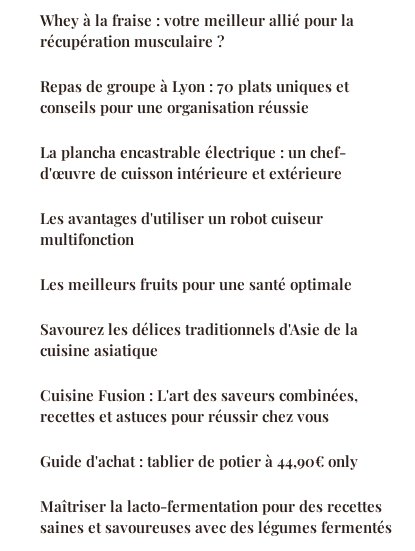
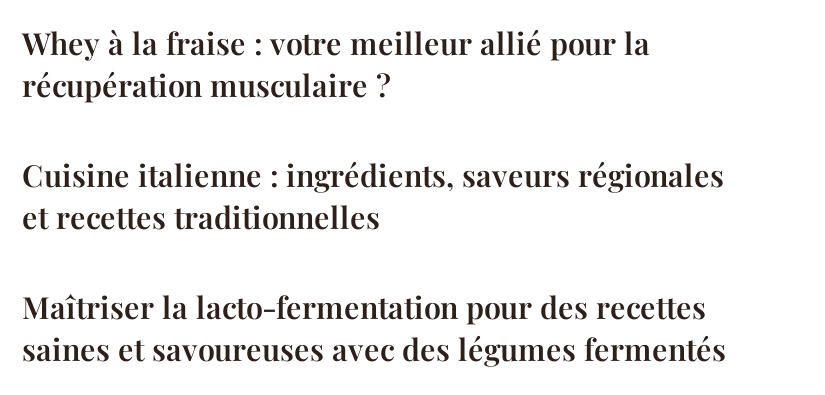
- Repas de groupe à Lyon : 70 plats uniques et
- conseils pour une organisation réussie
- La plancha encastrable électrique : un chef-
- d'œuvre de cuisson intérieure et extérieure
- Les avantages d'utiliser un robot cuiseur
- multifonction
- Les meilleurs fruits pour une santé optimale
- Savourez les délices traditionnels d'Asie de la
- cuisine asiatique
- Cuisine Fusion : L'art des saveurs combinées,
- recettes et astuces pour réussir chez vous
- Guide d'achat : tablier de potier à 44,90€ only
+ Cuisine italienne : ingrédients, saveurs régionales
+ et recettes traditionnelles
